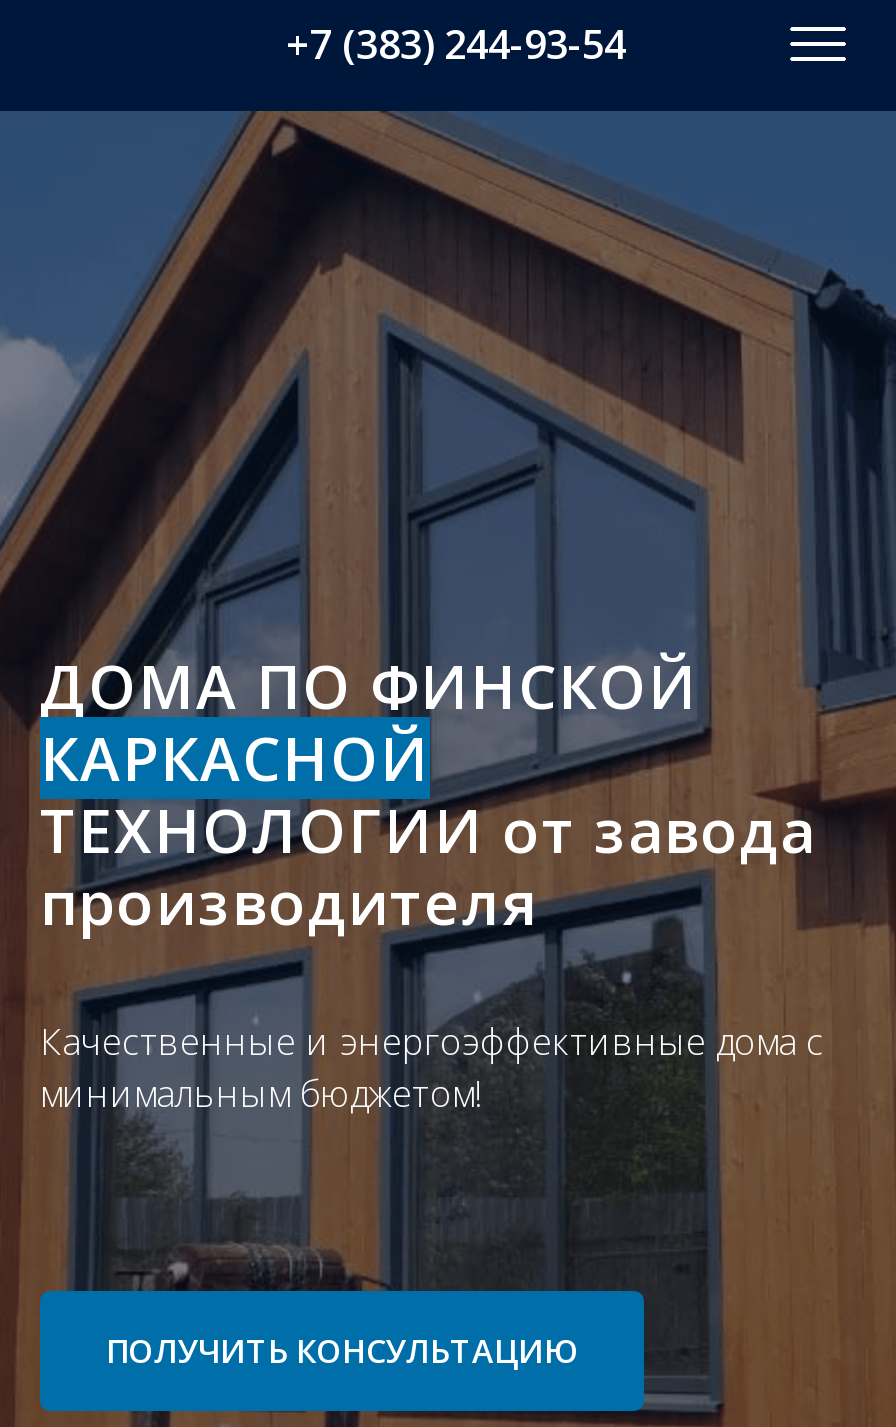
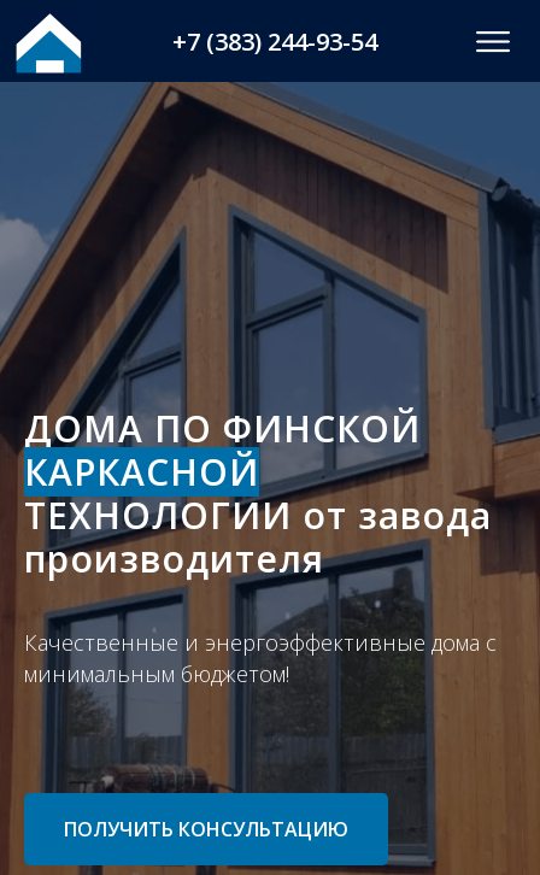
+ [image]
